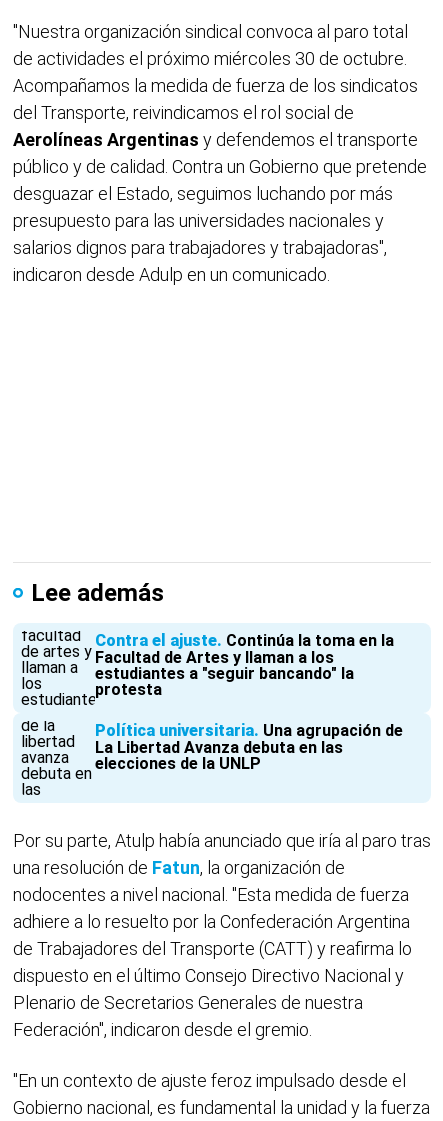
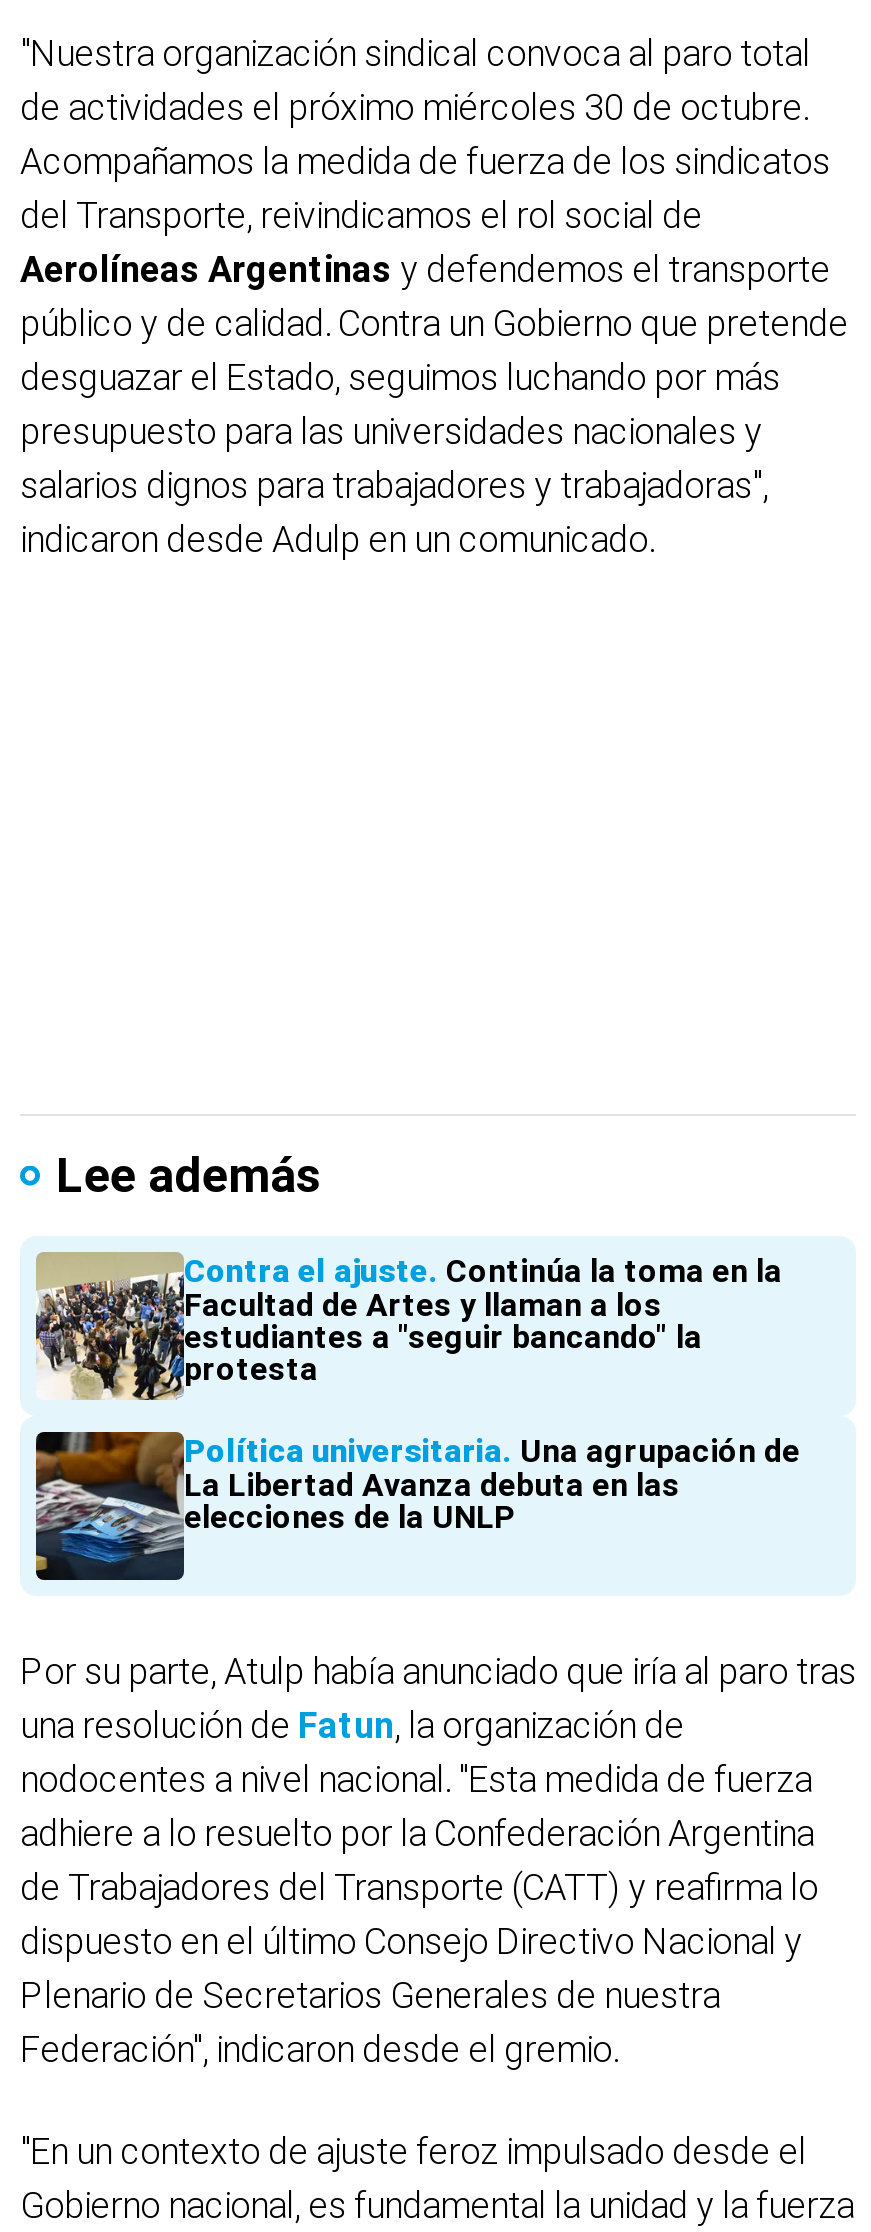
- [image]
+ [image]

- [image]
+ [image]
